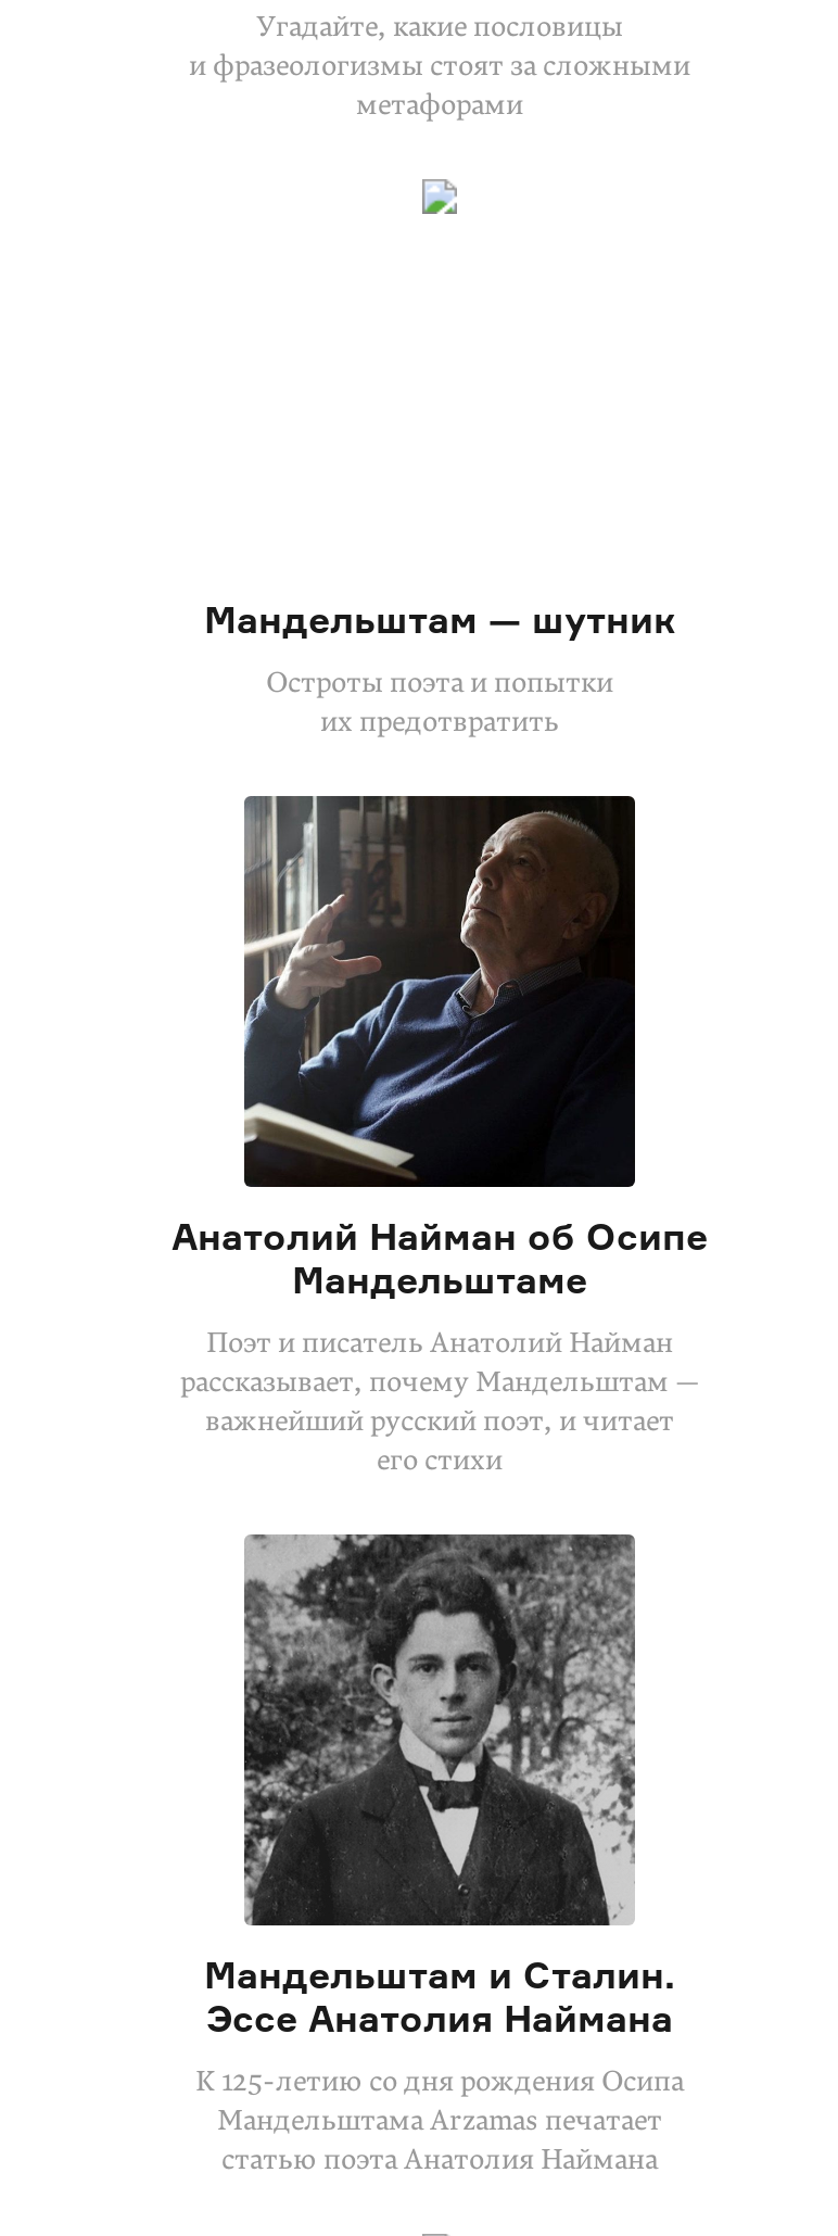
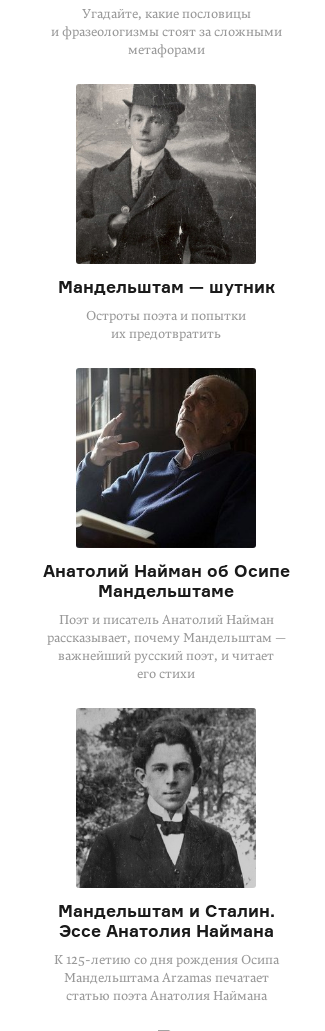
+ [image]
